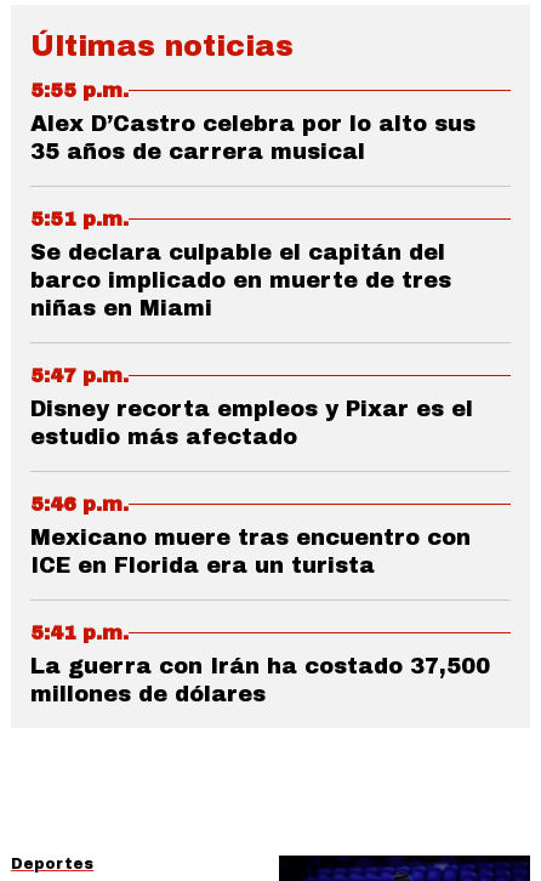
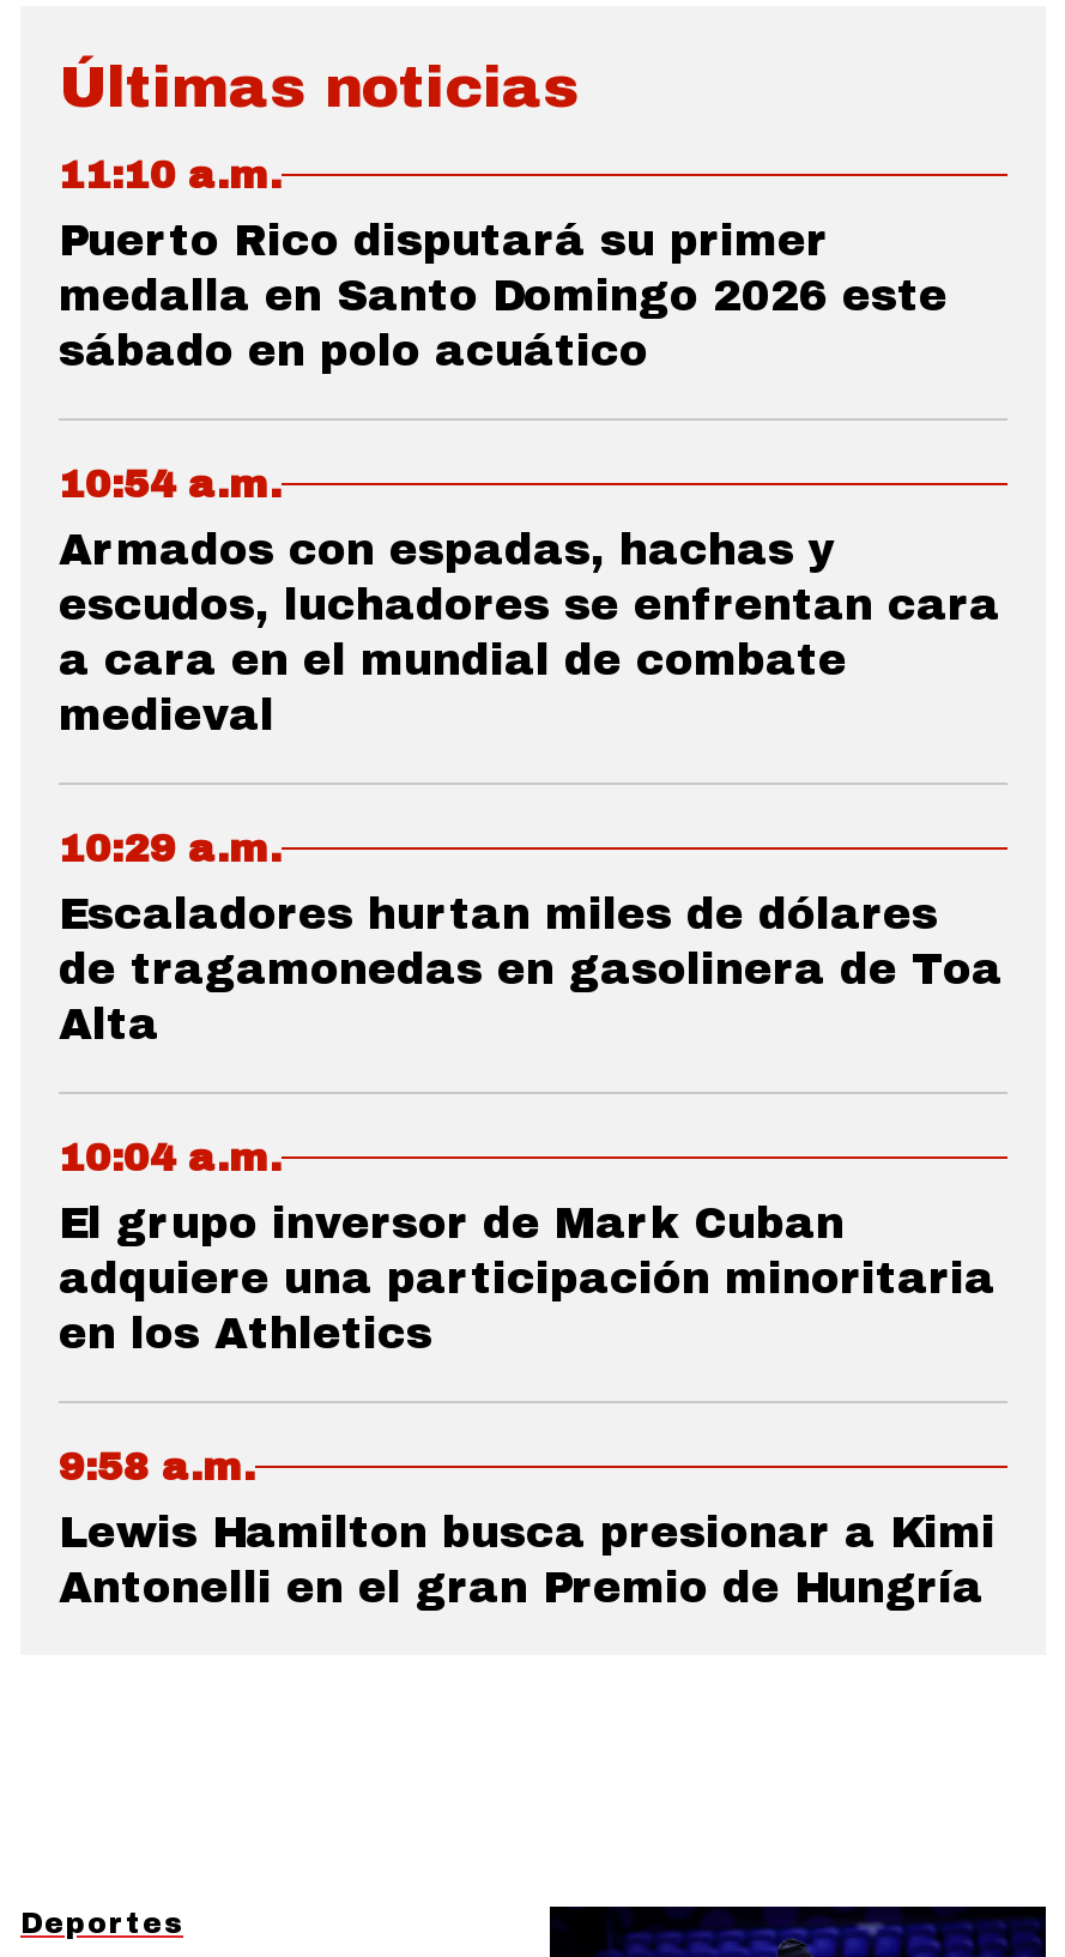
- 5:55 p.m.
- Alex D’Castro celebra por lo alto sus
- 35 años de carrera musical
+ 11:10 a.m.
+ Puerto Rico disputará su primer
+ medalla en Santo Domingo 2026 este
+ sábado en polo acuático

- 5:51 p.m.
- Se declara culpable el capitán del
- barco implicado en muerte de tres
- niñas en Miami
+ 10:54 a.m.
+ Armados con espadas, hachas y
+ escudos, luchadores se enfrentan cara
+ a cara en el mundial de combate
+ medieval

- 5:47 p.m.
- Disney recorta empleos y Pixar es el
- estudio más afectado
+ 10:29 a.m.
+ Escaladores hurtan miles de dólares
+ de tragamonedas en gasolinera de Toa
+ Alta

- 5:46 p.m.
- Mexicano muere tras encuentro con
- ICE en Florida era un turista
+ 10:04 a.m.
+ El grupo inversor de Mark Cuban
+ adquiere una participación minoritaria
+ en los Athletics

- 5:41 p.m.
- La guerra con Irán ha costado 37,500
- millones de dólares
+ 9:58 a.m.
+ Lewis Hamilton busca presionar a Kimi
+ Antonelli en el gran Premio de Hungría
